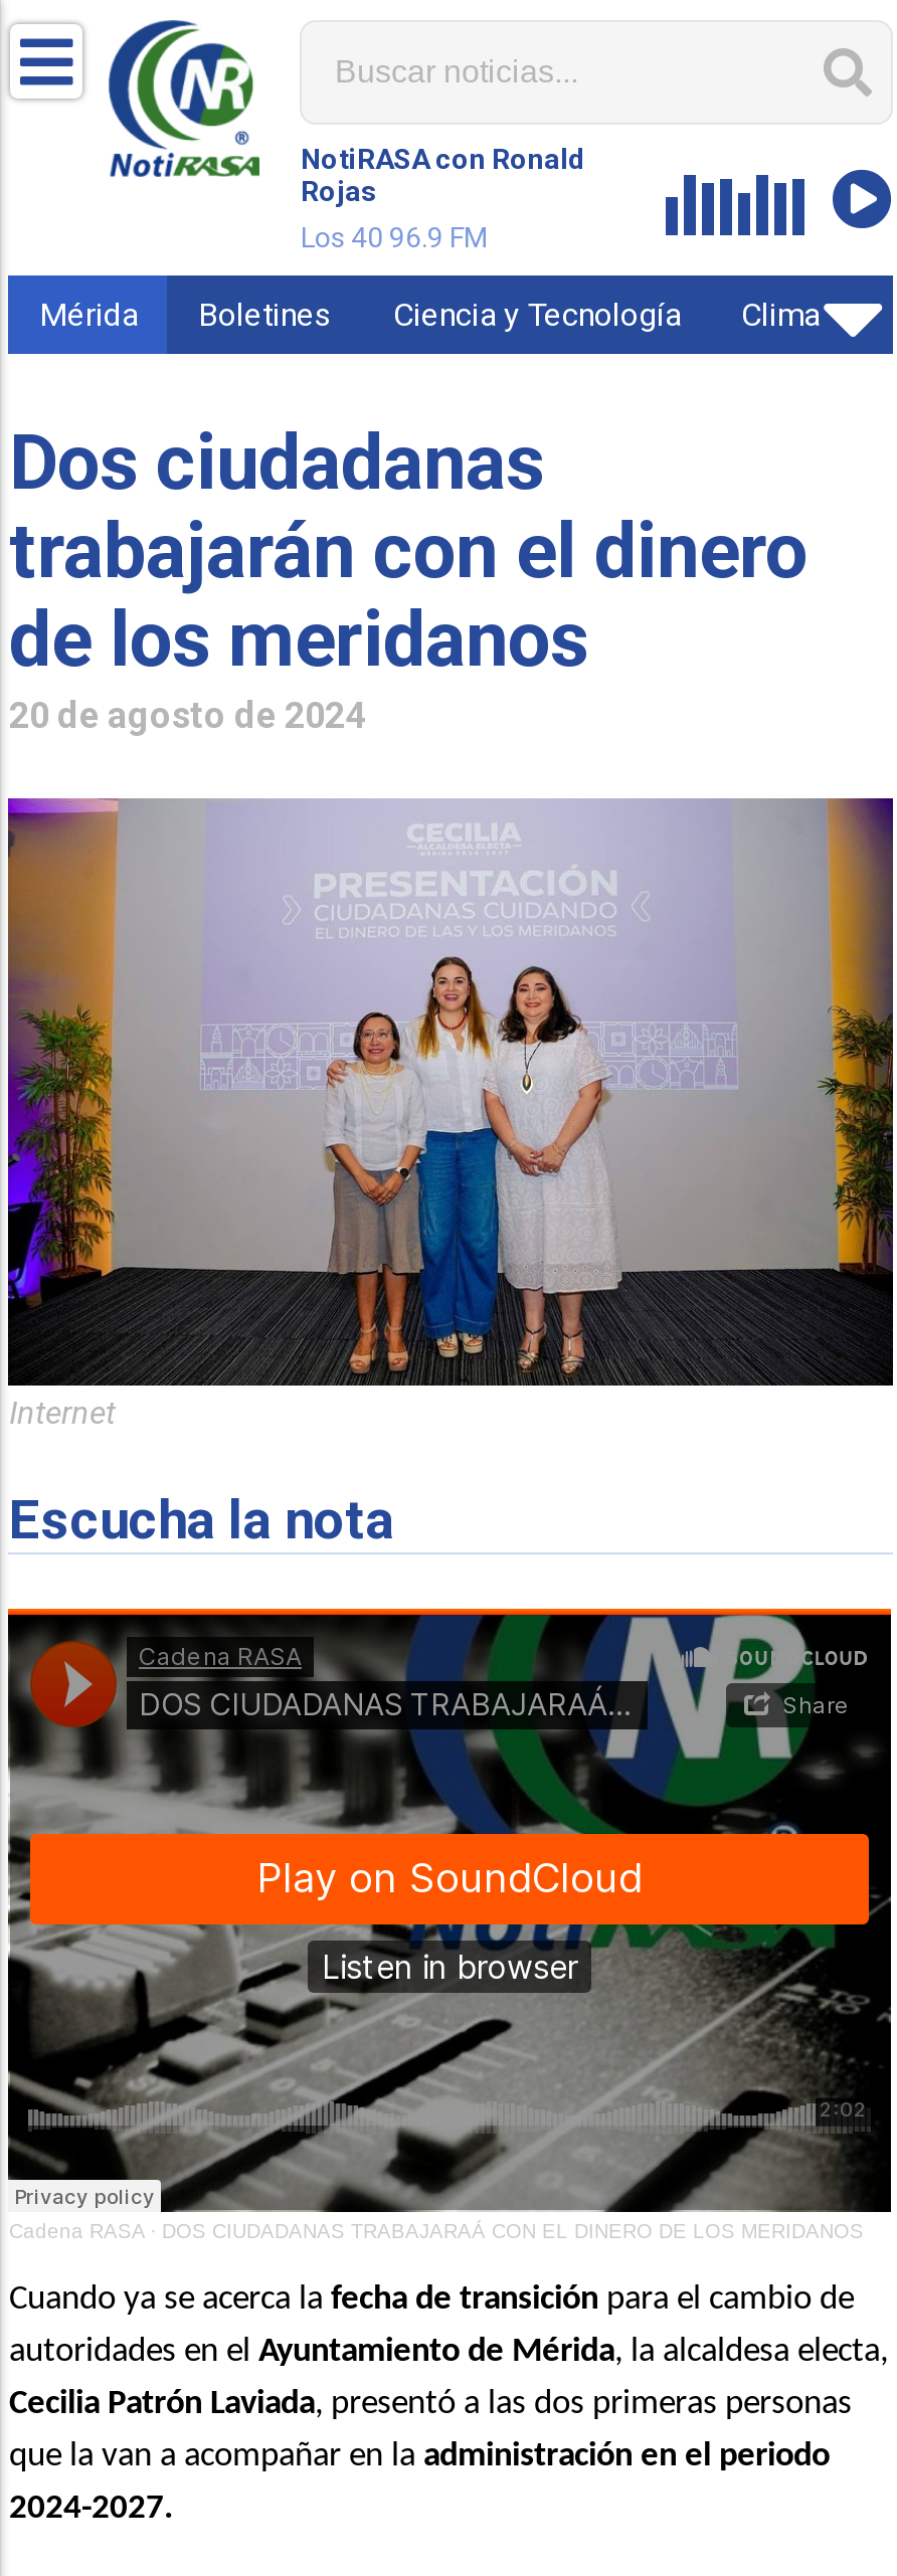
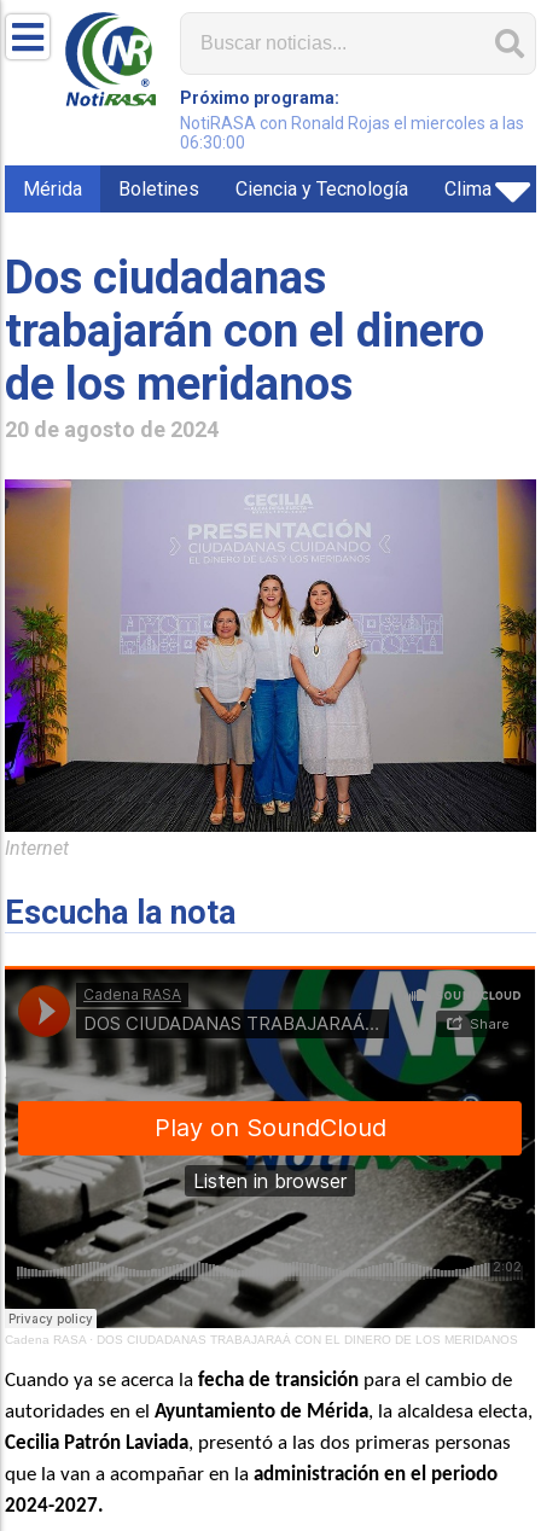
- NotiRASA con Ronald
- Rojas
- Los 40 96.9 FM
+ Próximo programa:
+ NotiRASA con Ronald Rojas el miercoles a las
+ 06:30:00
